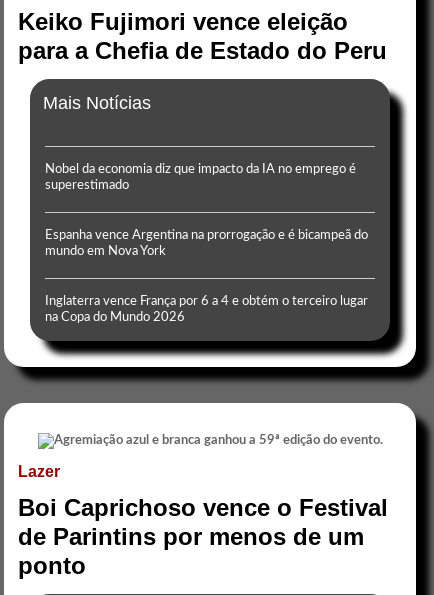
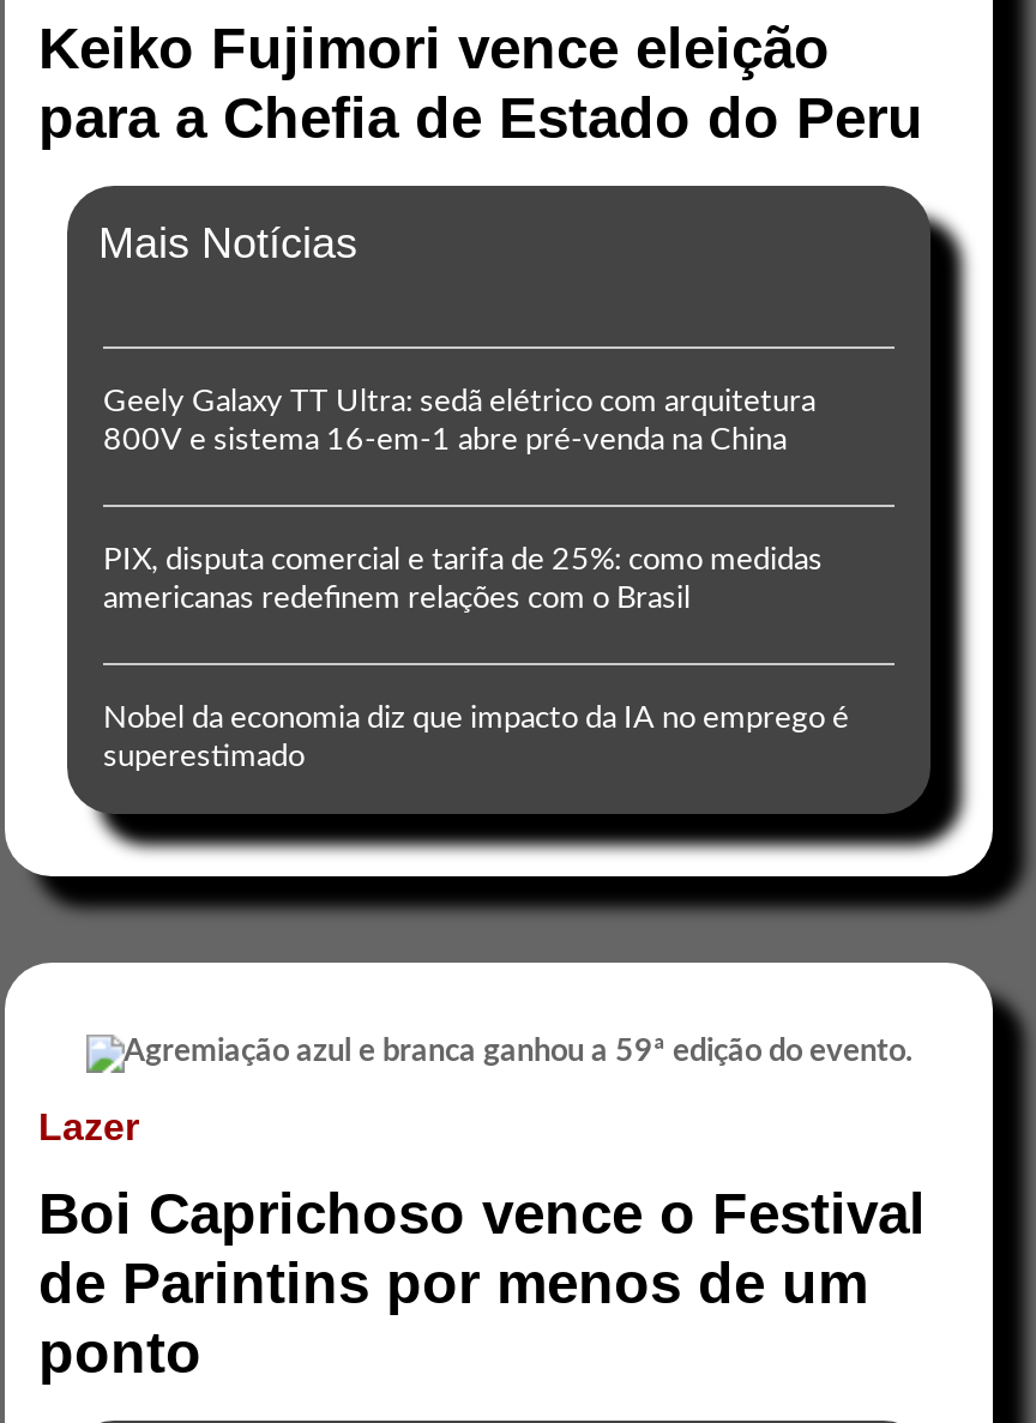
+ Geely Galaxy TT Ultra: sedã elétrico com arquitetura
+ 800V e sistema 16-em-1 abre pré-venda na China

+ PIX, disputa comercial e tarifa de 25%: como medidas
+ americanas redefinem relações com o Brasil

moved down: Nobel da economia diz que impacto da IA no emprego é | superestimado

- Espanha vence Argentina na prorrogação e é bicampeã do
- mundo em Nova York

- Inglaterra vence França por 6 a 4 e obtém o terceiro lugar
- na Copa do Mundo 2026
